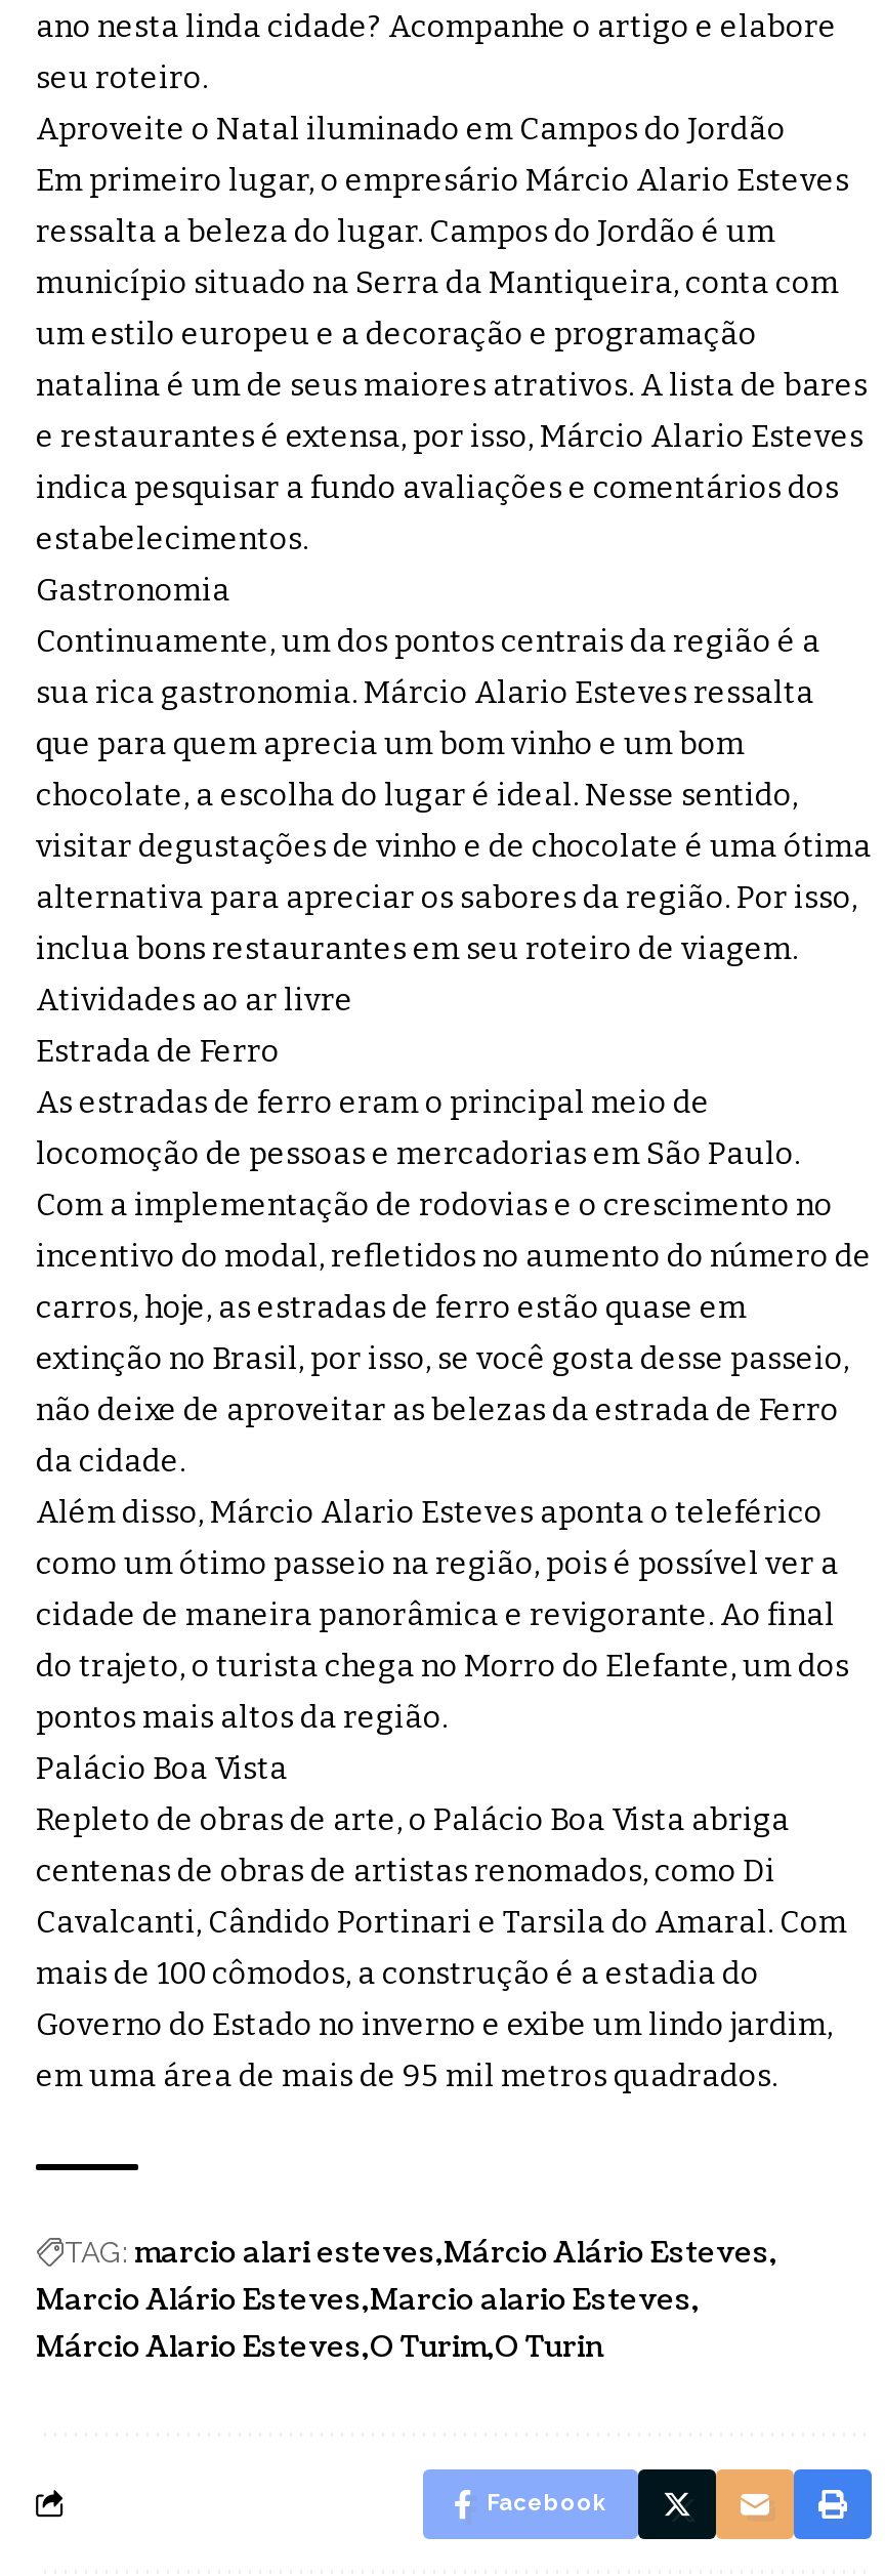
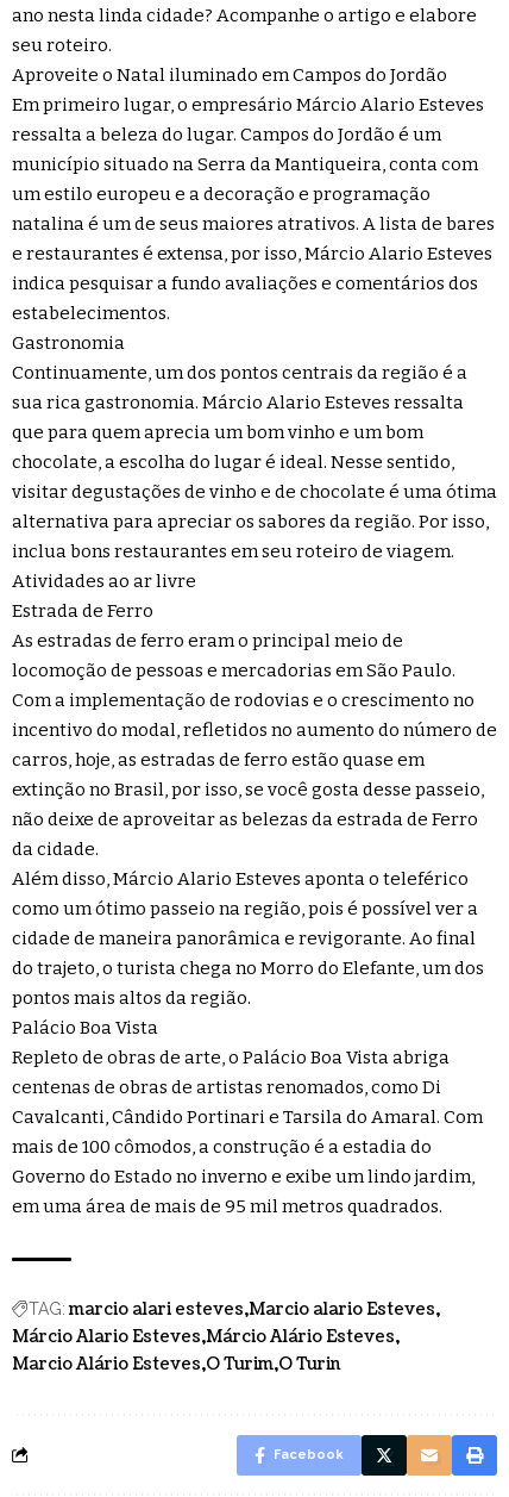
- TAG: marcio alari esteves Márcio Alário Esteves
+ TAG: marcio alari esteves Marcio alario Esteves

- Marcio Alário Esteves Marcio alario Esteves
+ Márcio Alario Esteves Márcio Alário Esteves

- Márcio Alario Esteves O Turim O Turin
+ Marcio Alário Esteves O Turim O Turin
